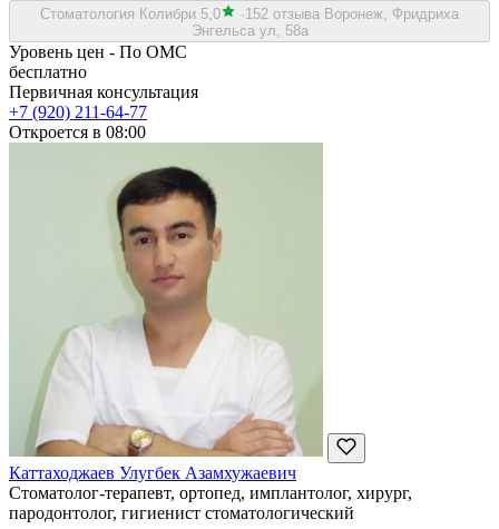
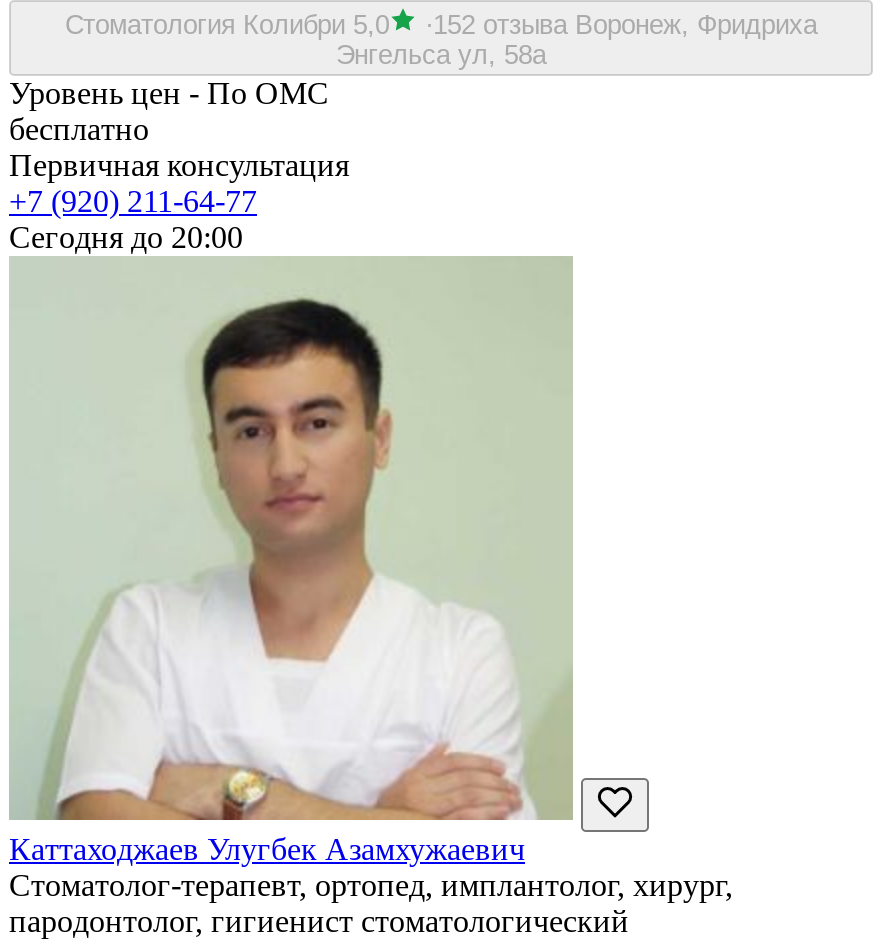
- Откроется в 08:00
+ Сегодня до 20:00
